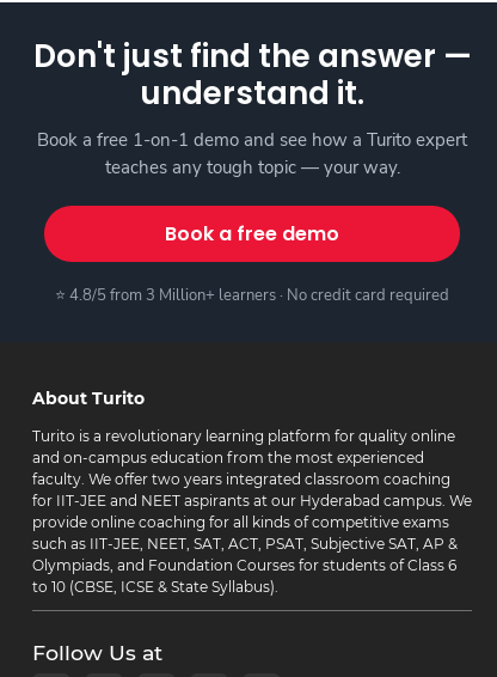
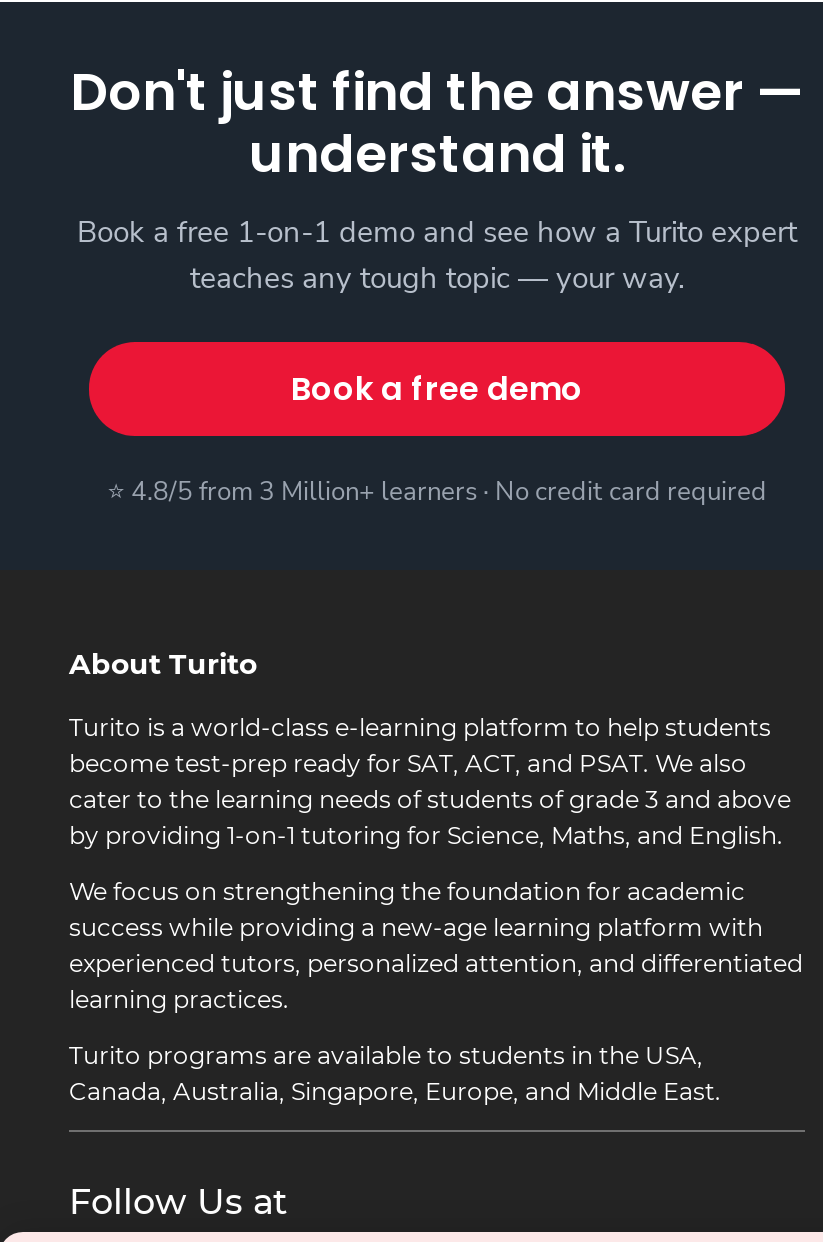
- Turito is a revolutionary learning platform for quality online
- and on-campus education from the most experienced
- faculty. We offer two years integrated classroom coaching
- for IIT-JEE and NEET aspirants at our Hyderabad campus. We
- provide online coaching for all kinds of competitive exams
- such as IIT-JEE, NEET, SAT, ACT, PSAT, Subjective SAT, AP &
- Olympiads, and Foundation Courses for students of Class 6
- to 10 (CBSE, ICSE & State Syllabus).
+ Turito is a world-class e-learning platform to help students
+ become test-prep ready for SAT, ACT, and PSAT. We also
+ cater to the learning needs of students of grade 3 and above
+ by providing 1-on-1 tutoring for Science, Maths, and English.
+ We focus on strengthening the foundation for academic
+ success while providing a new-age learning platform with
+ experienced tutors, personalized attention, and differentiated
+ learning practices.
+ Turito programs are available to students in the USA,
+ Canada, Australia, Singapore, Europe, and Middle East.
